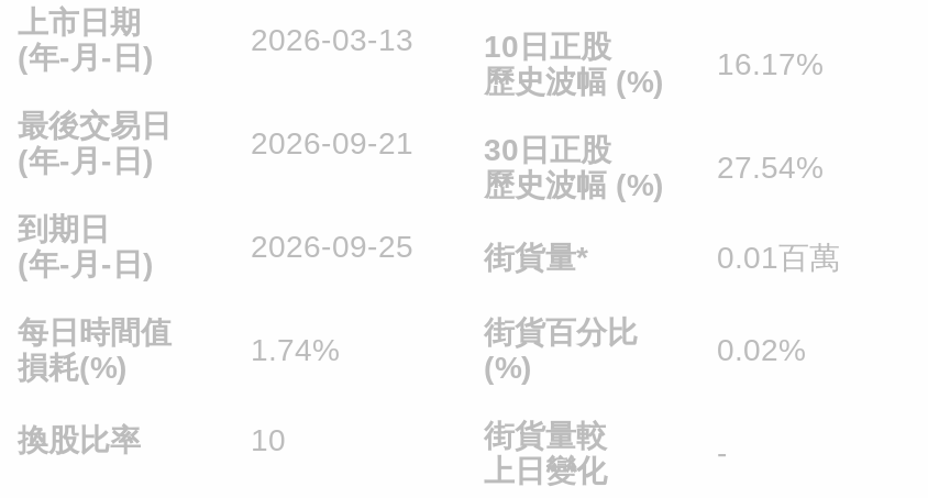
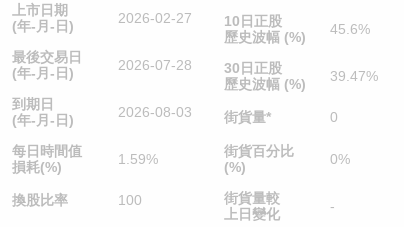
- 2026-03-13 10日正股
+ 2026-02-27 10日正股

- 歷史波幅 (%) 16.17%
+ 歷史波幅 (%) 45.6%

- 2026-09-21 30日正股
+ 2026-07-28 30日正股

- 歷史波幅 (%) 27.54%
+ 歷史波幅 (%) 39.47%

- 2026-09-25 街貨量*
+ 2026-08-03 街貨量*

- 0.01百萬
+ 0

- 1.74%
+ 1.59%

- 0.02%
+ 0%

- 10
+ 100
